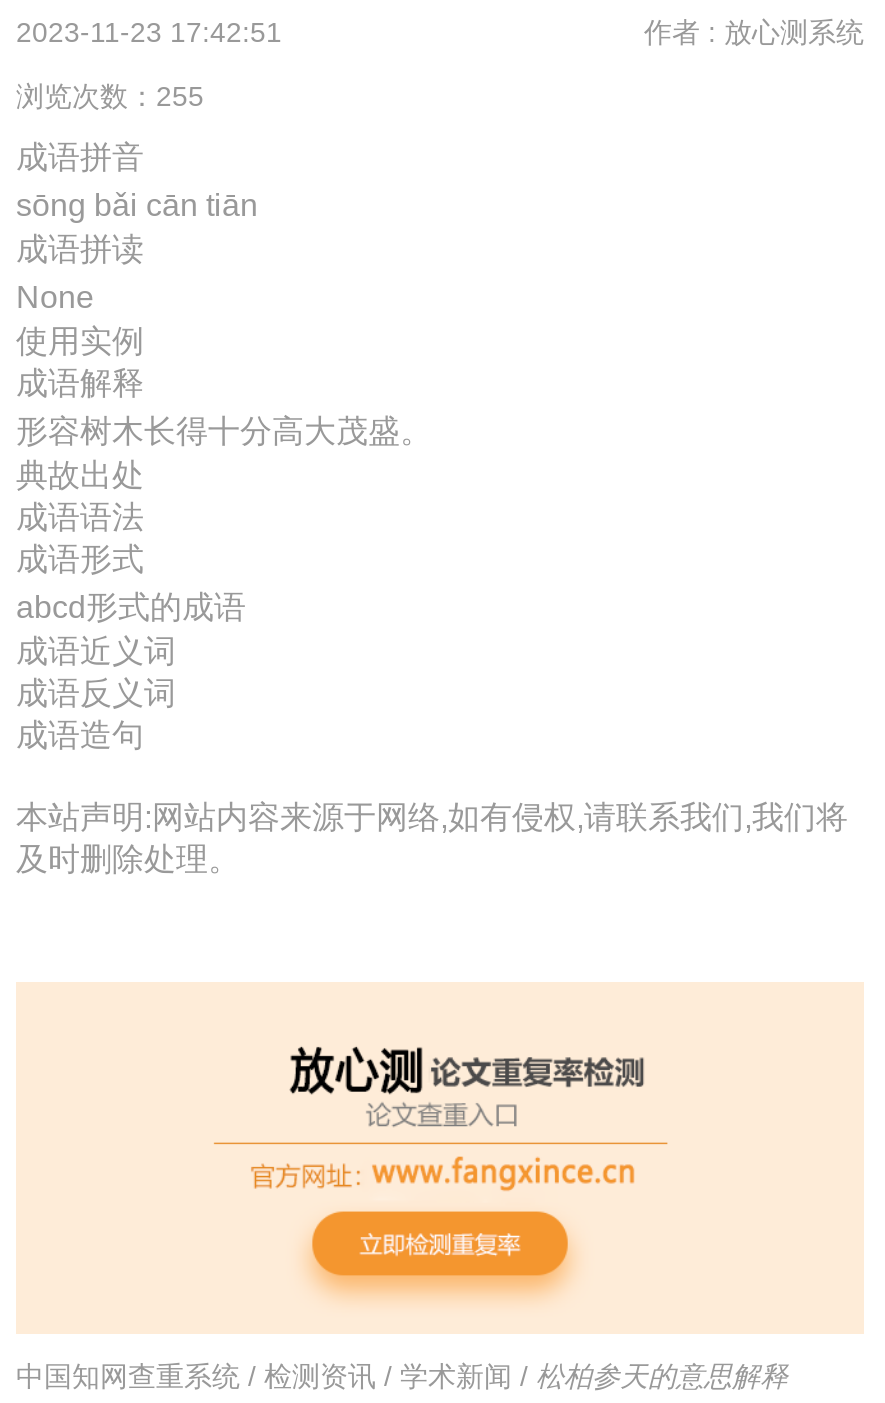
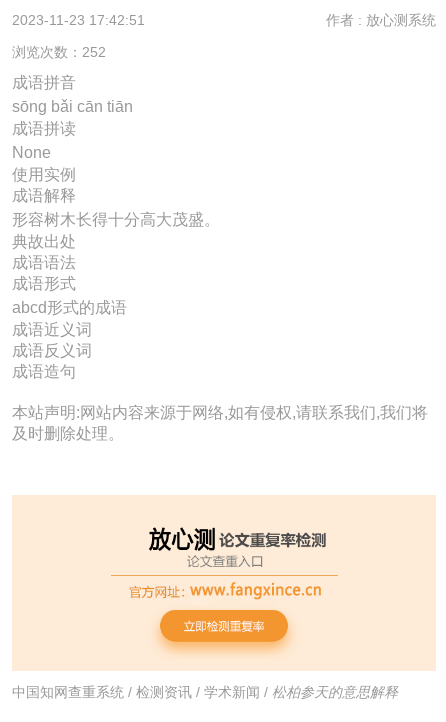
- 浏览次数：255
+ 浏览次数：252
